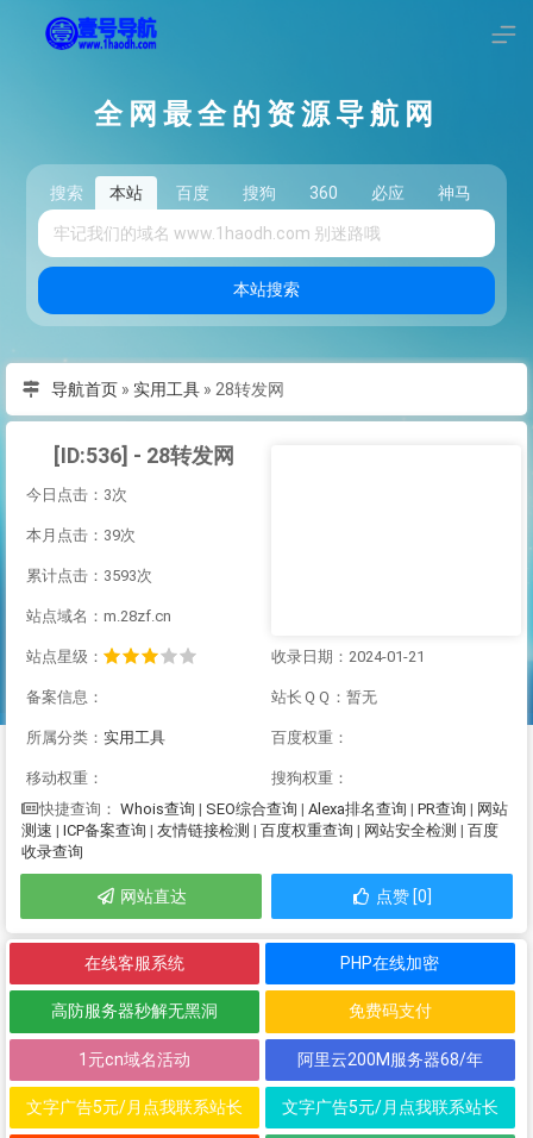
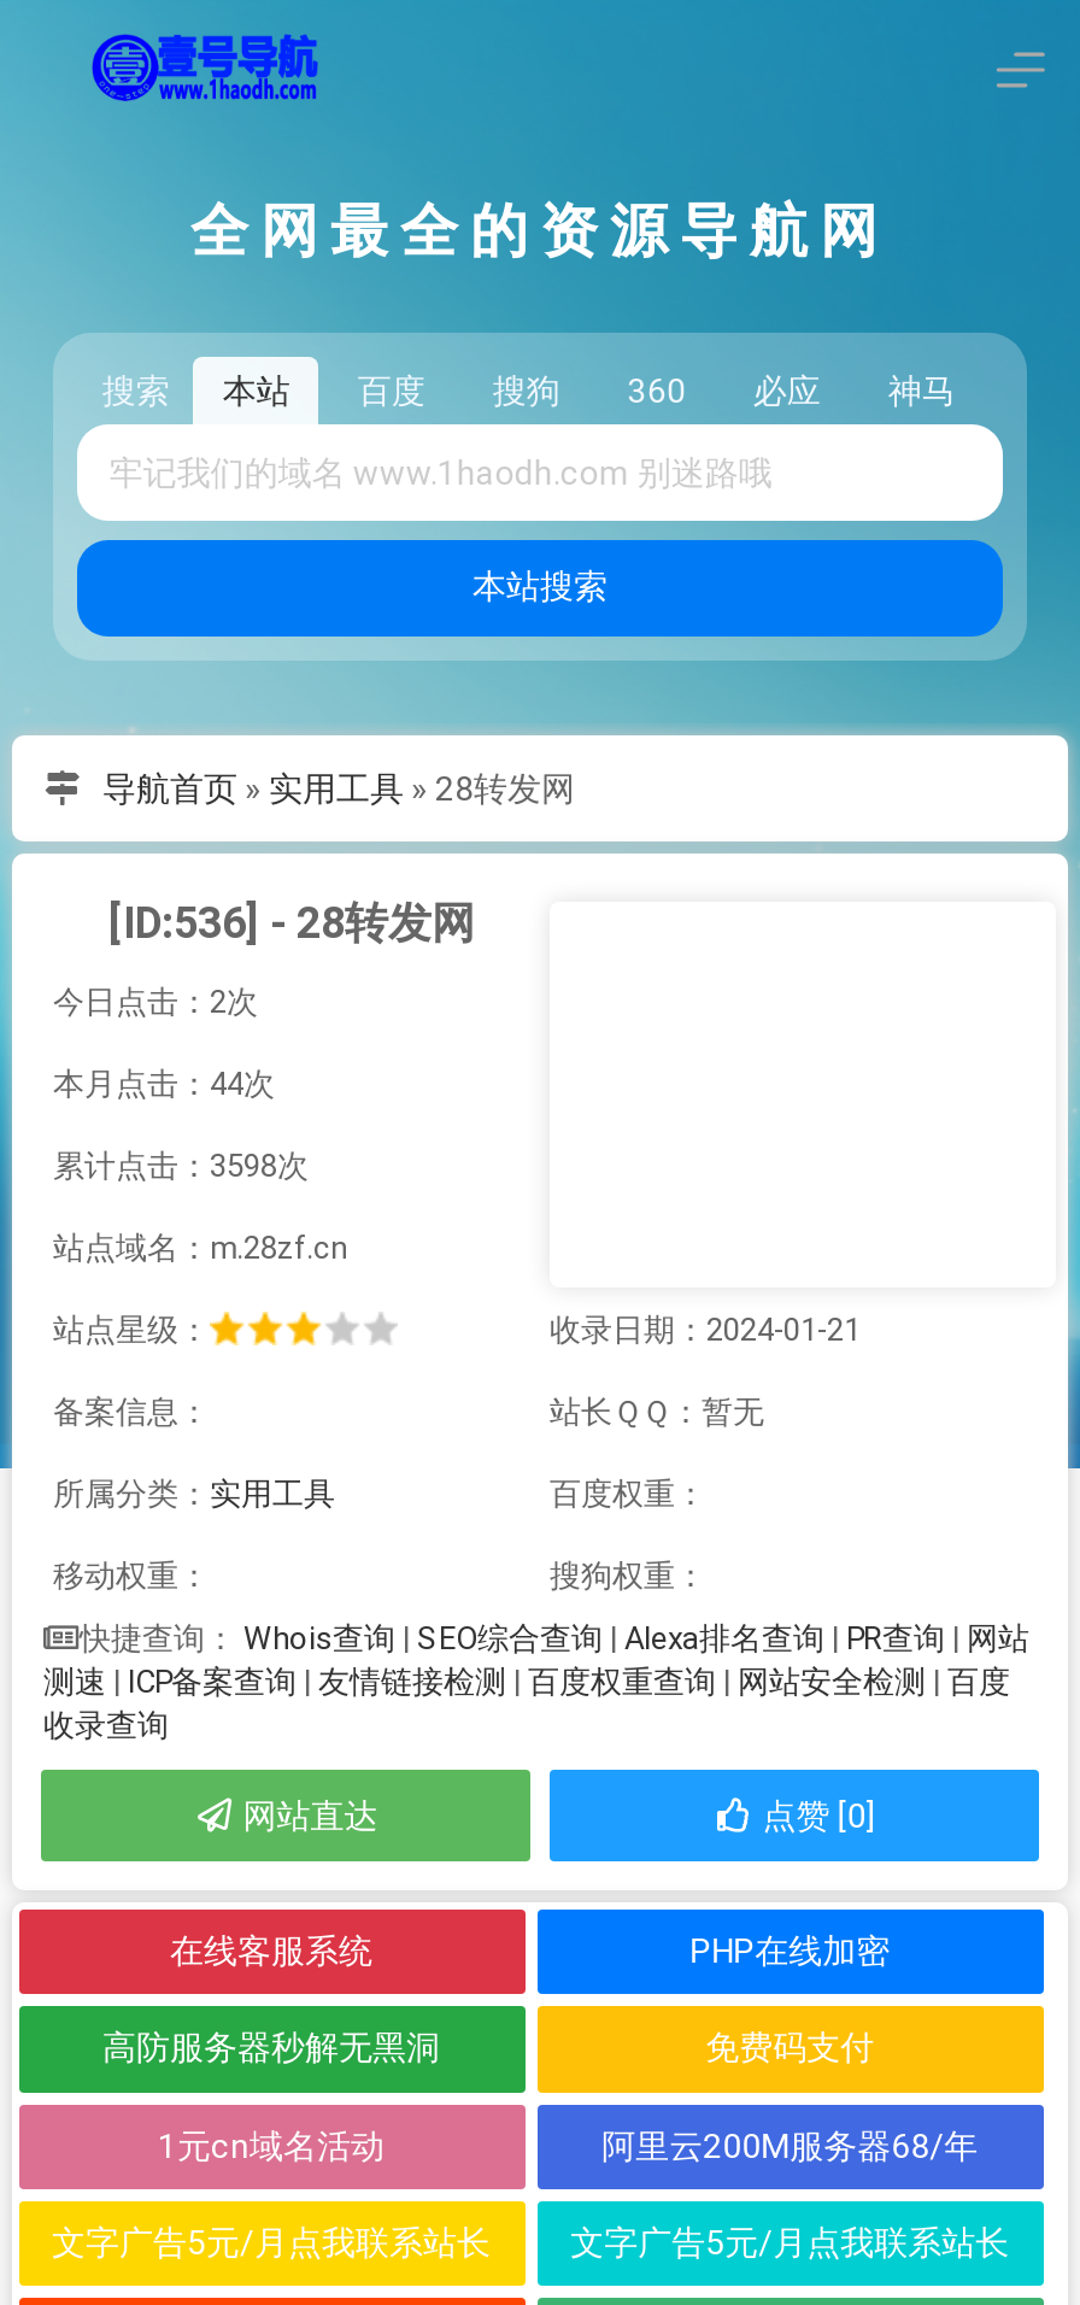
- 今日点击：3次
+ 今日点击：2次

- 本月点击：39次
+ 本月点击：44次

- 累计点击：3593次
+ 累计点击：3598次
